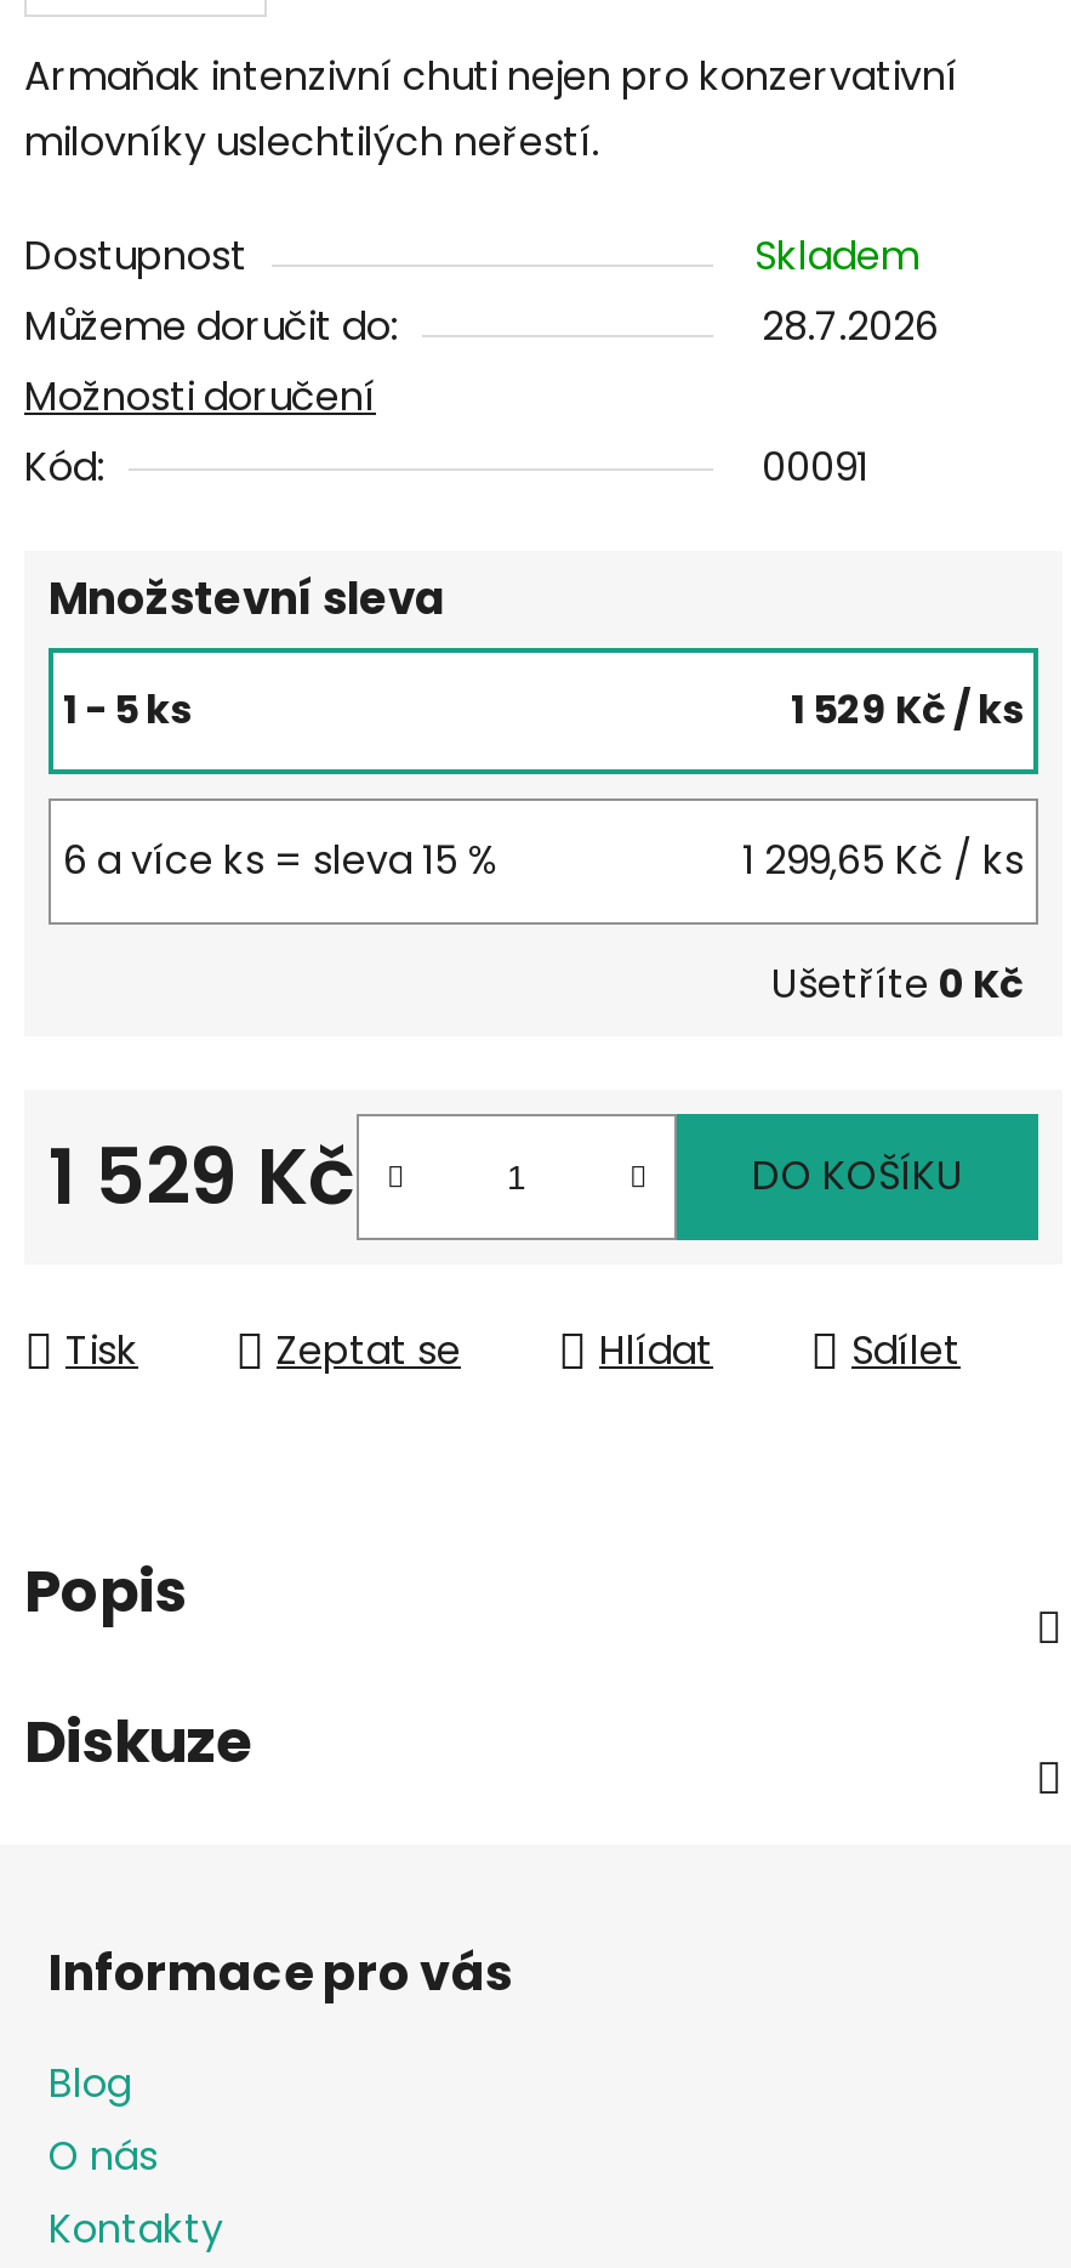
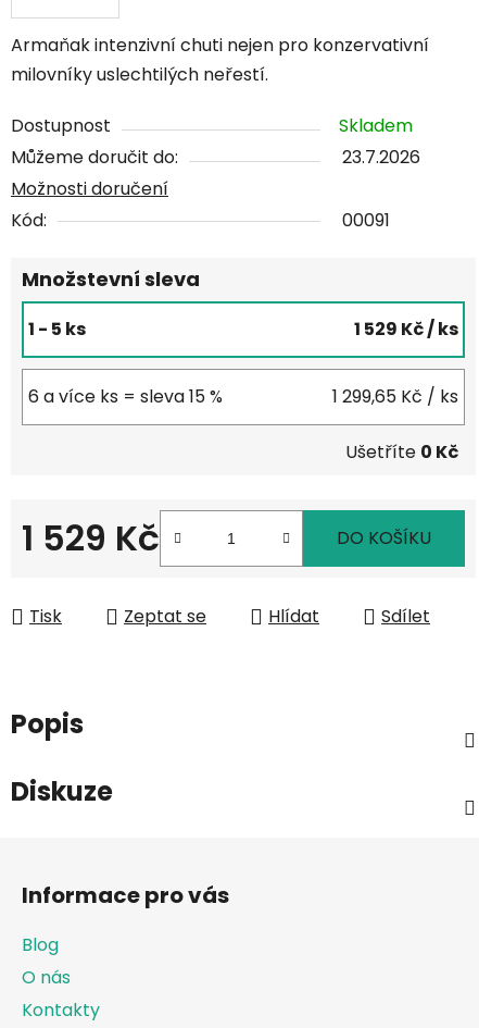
- 28.7.2026
+ 23.7.2026
